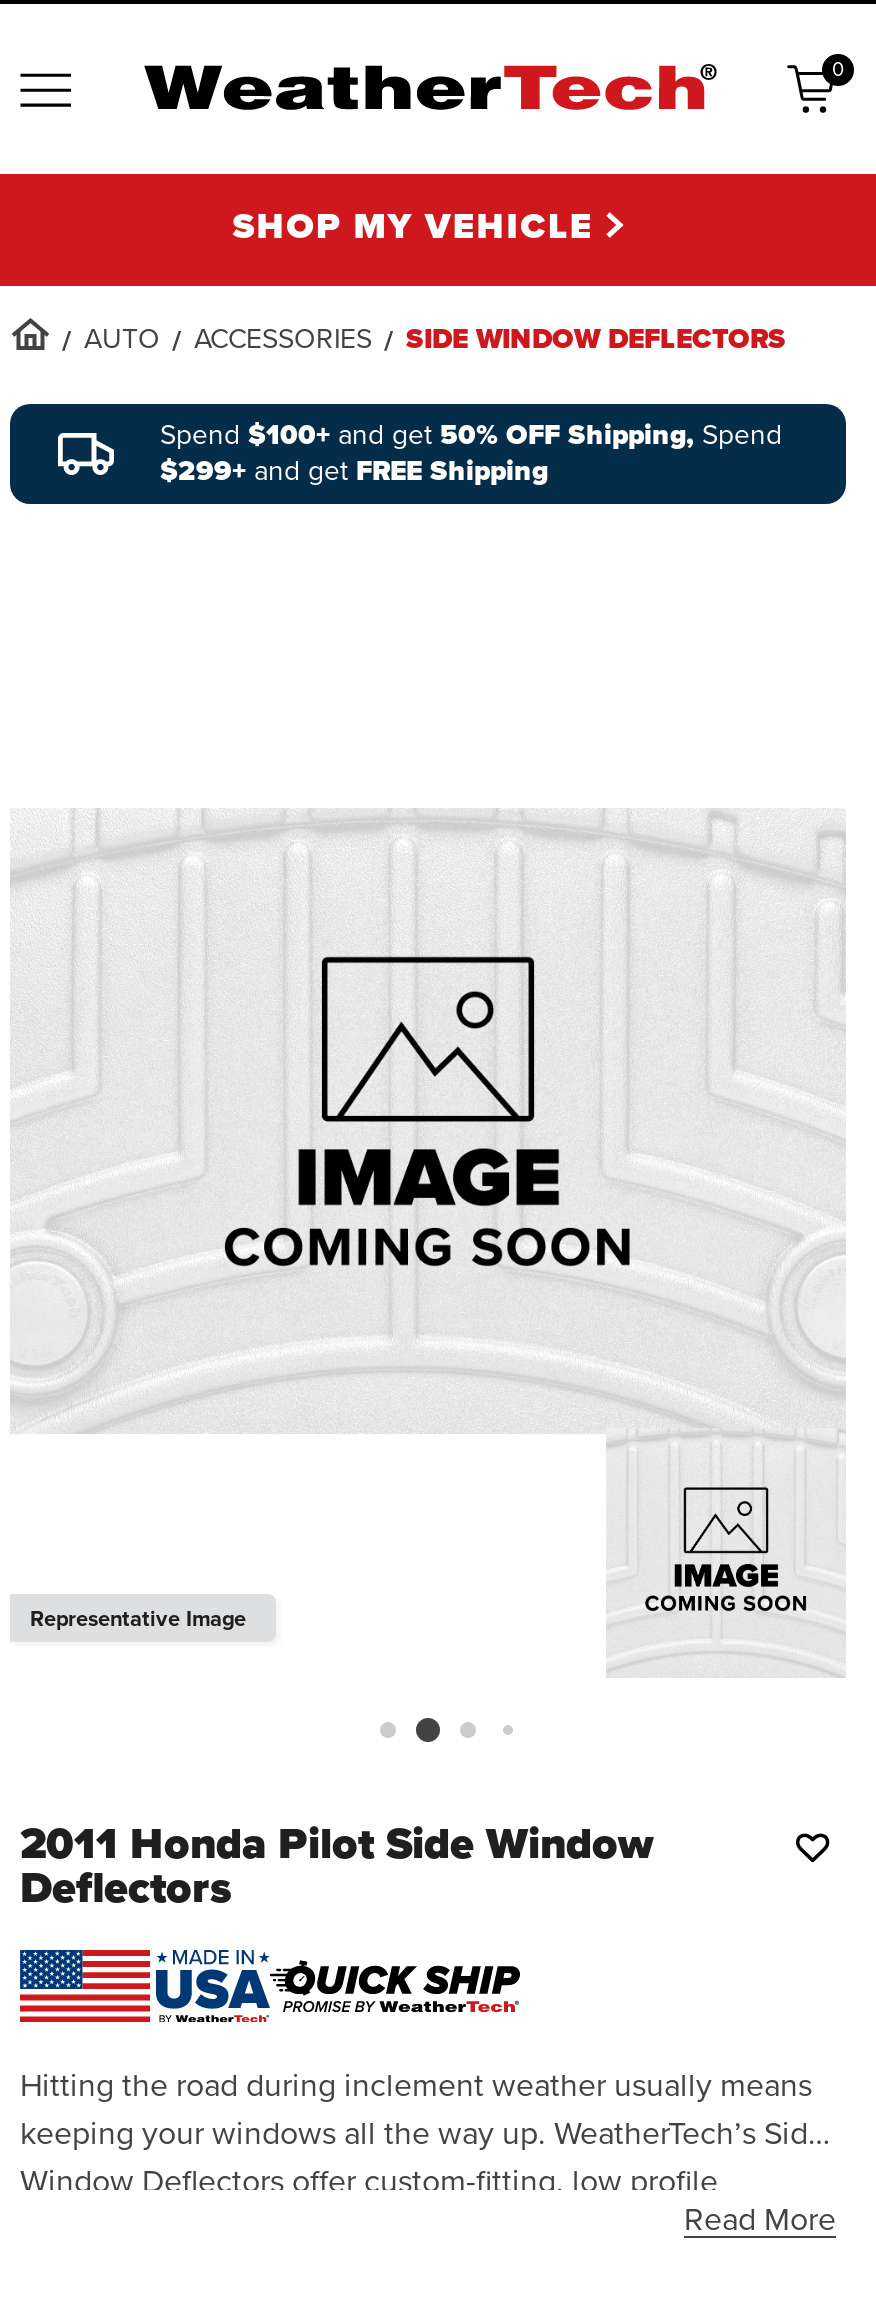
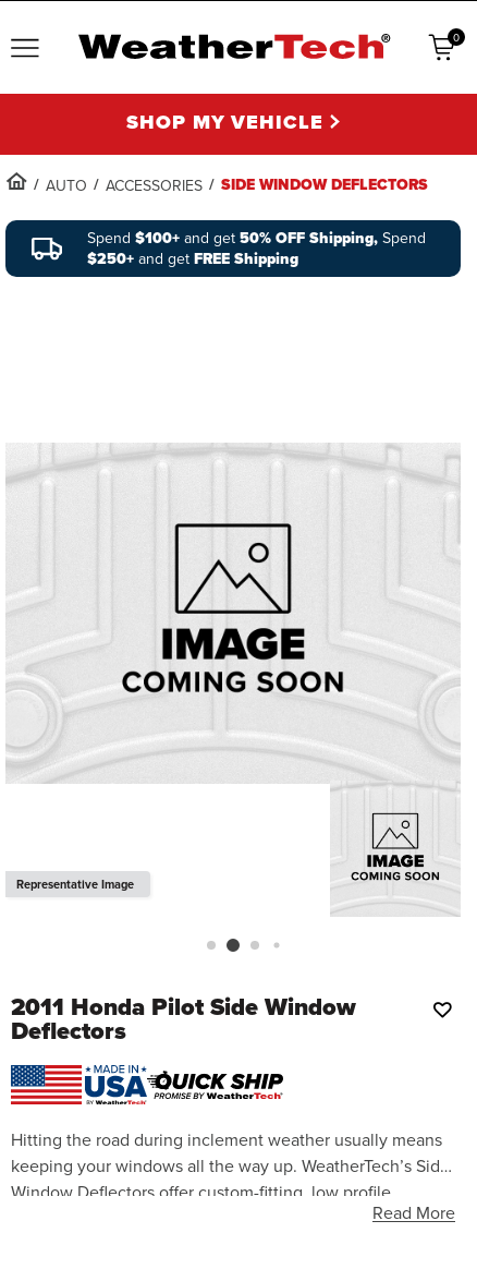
- $299+ and get FREE Shipping
+ $250+ and get FREE Shipping
